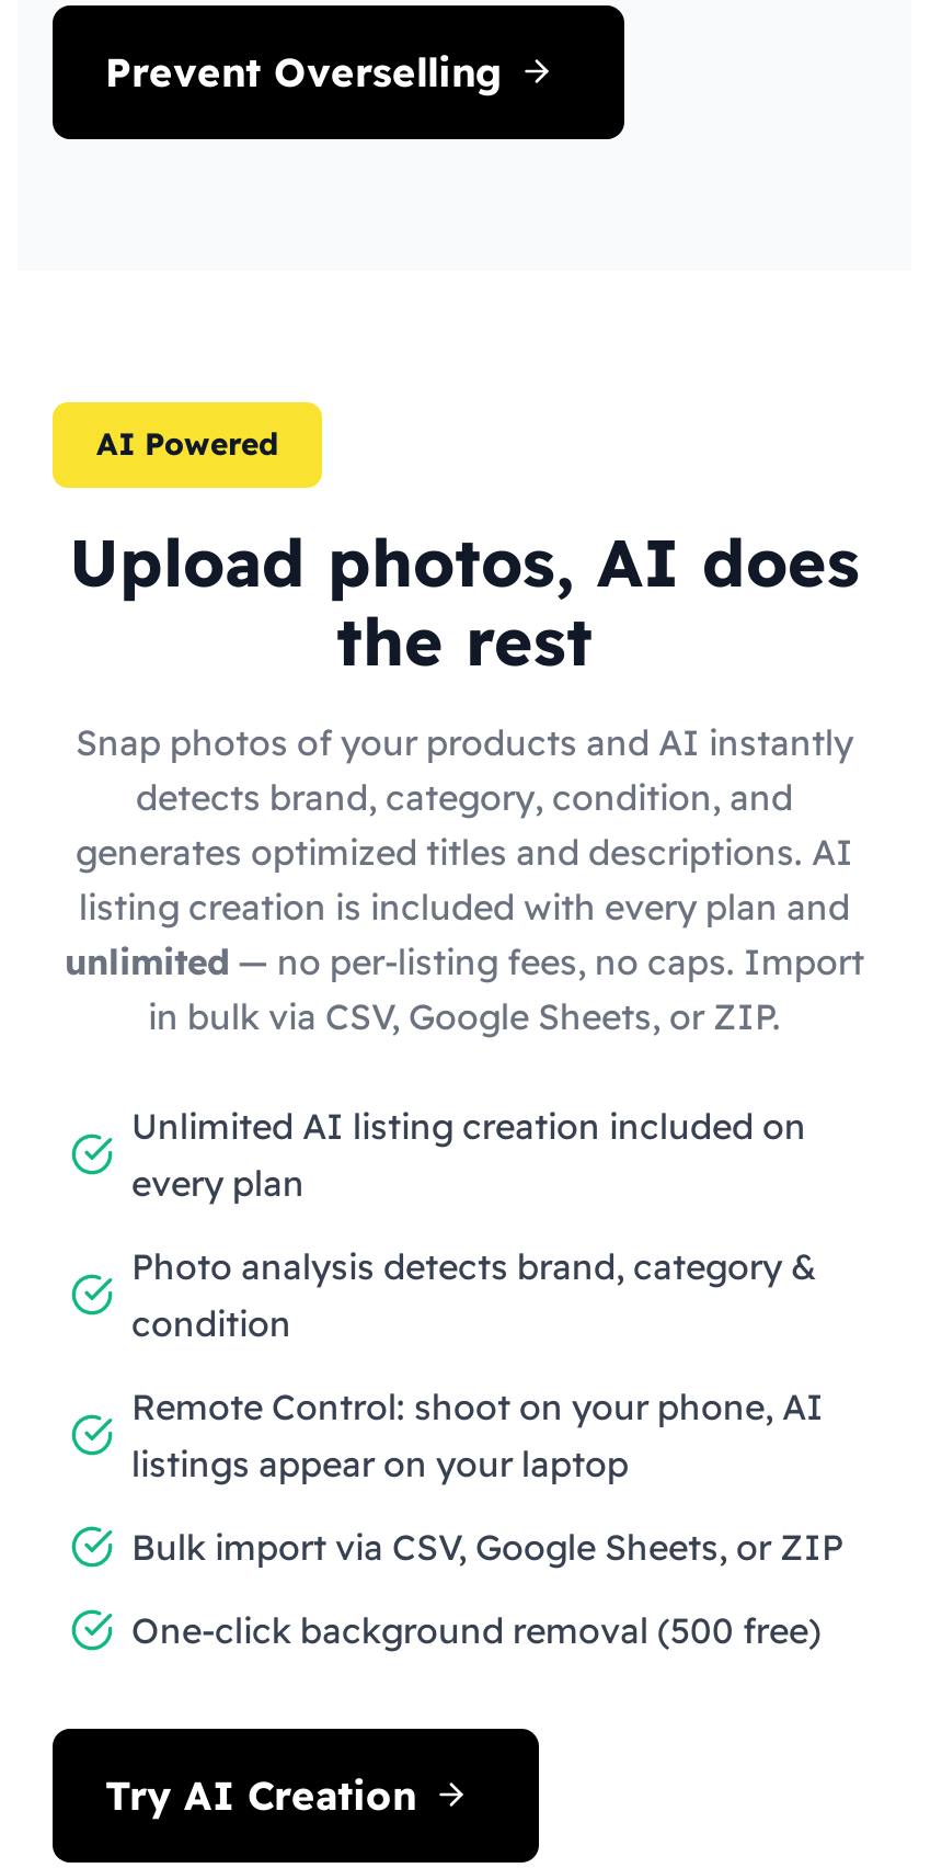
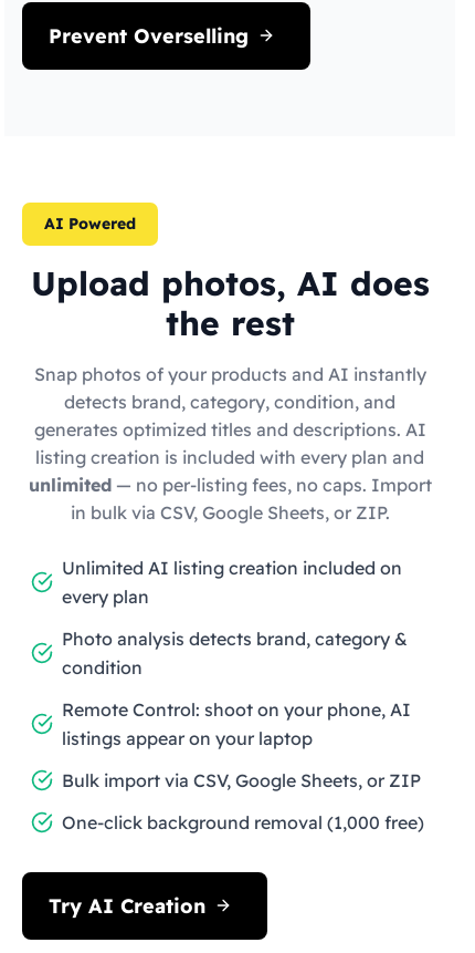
- One-click background removal (500 free)
+ One-click background removal (1,000 free)
